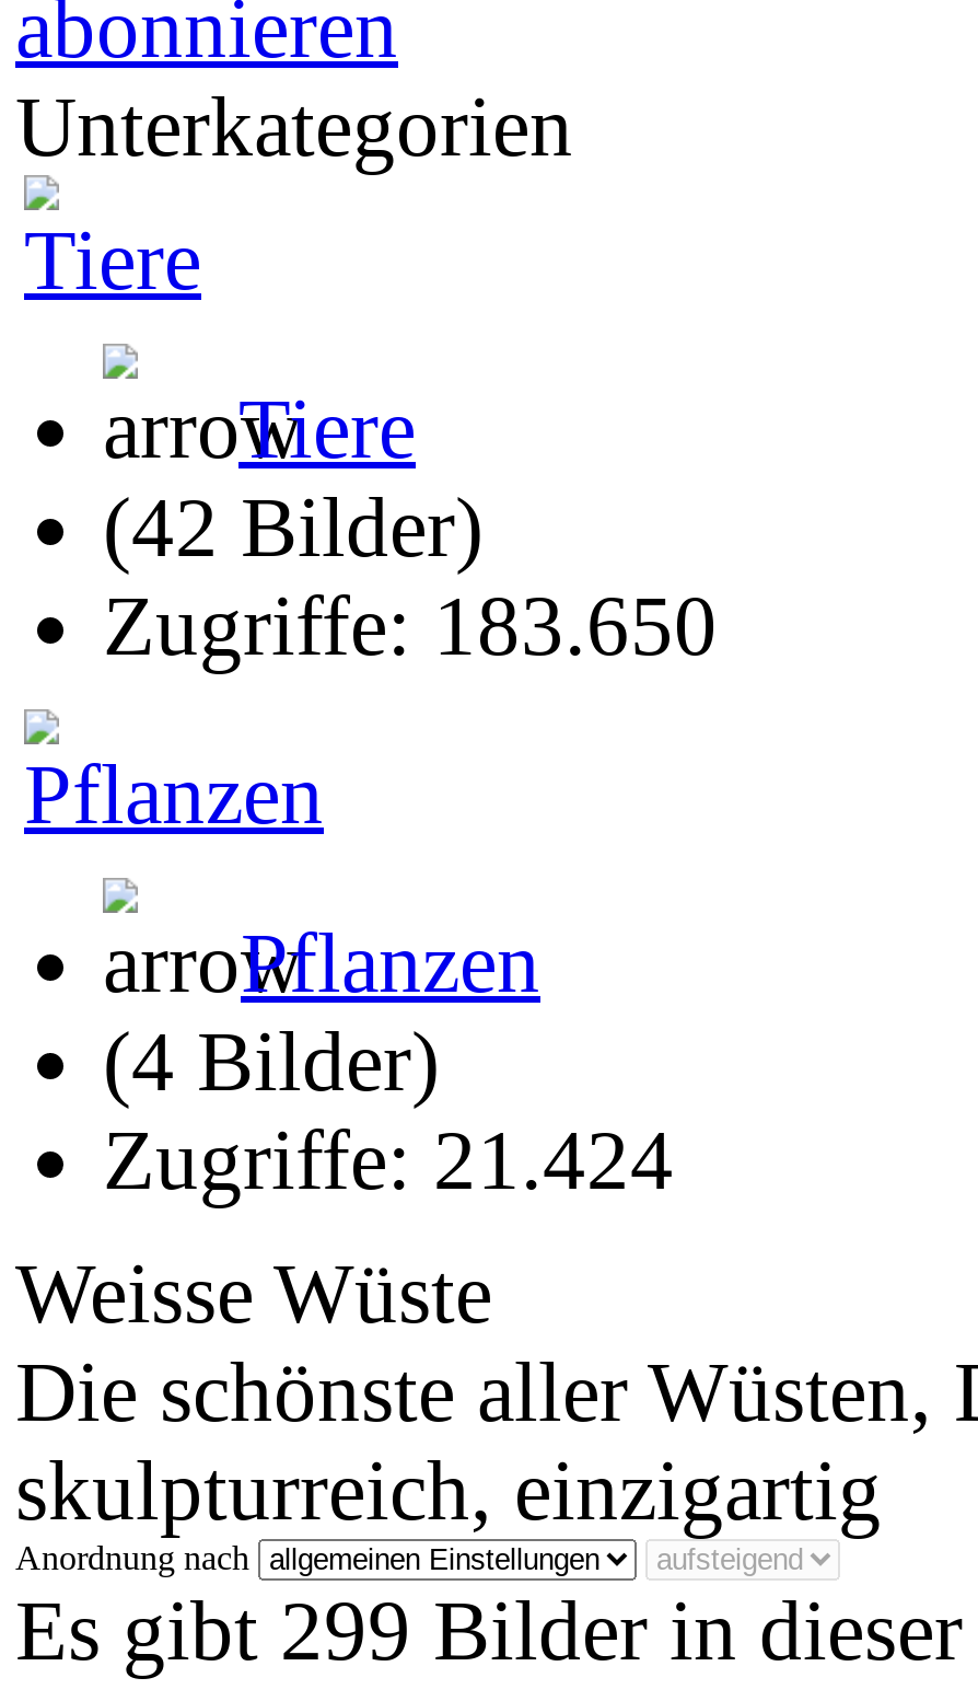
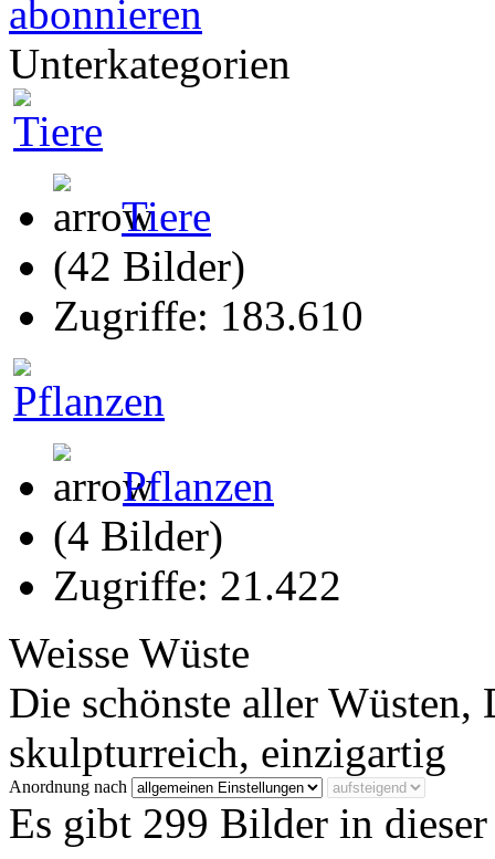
- Zugriffe: 183.650
+ Zugriffe: 183.610

- Zugriffe: 21.424
+ Zugriffe: 21.422
